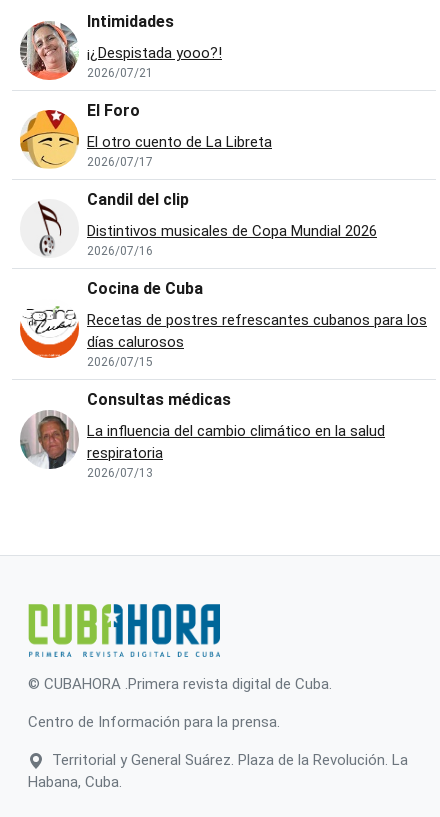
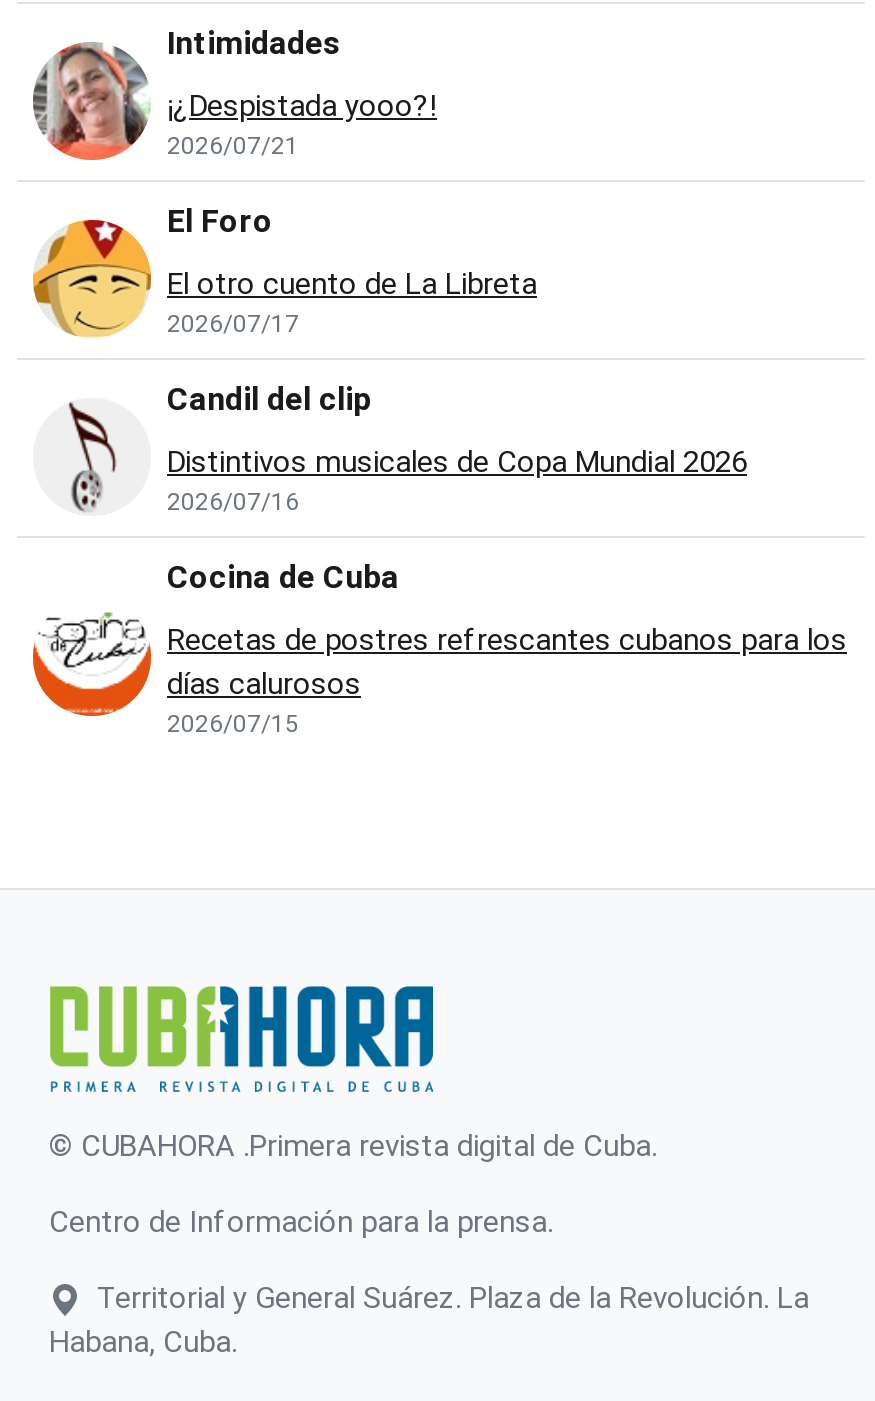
- [image]
- Consultas médicas
- La influencia del cambio climático en la salud
- respiratoria
- 2026/07/13
